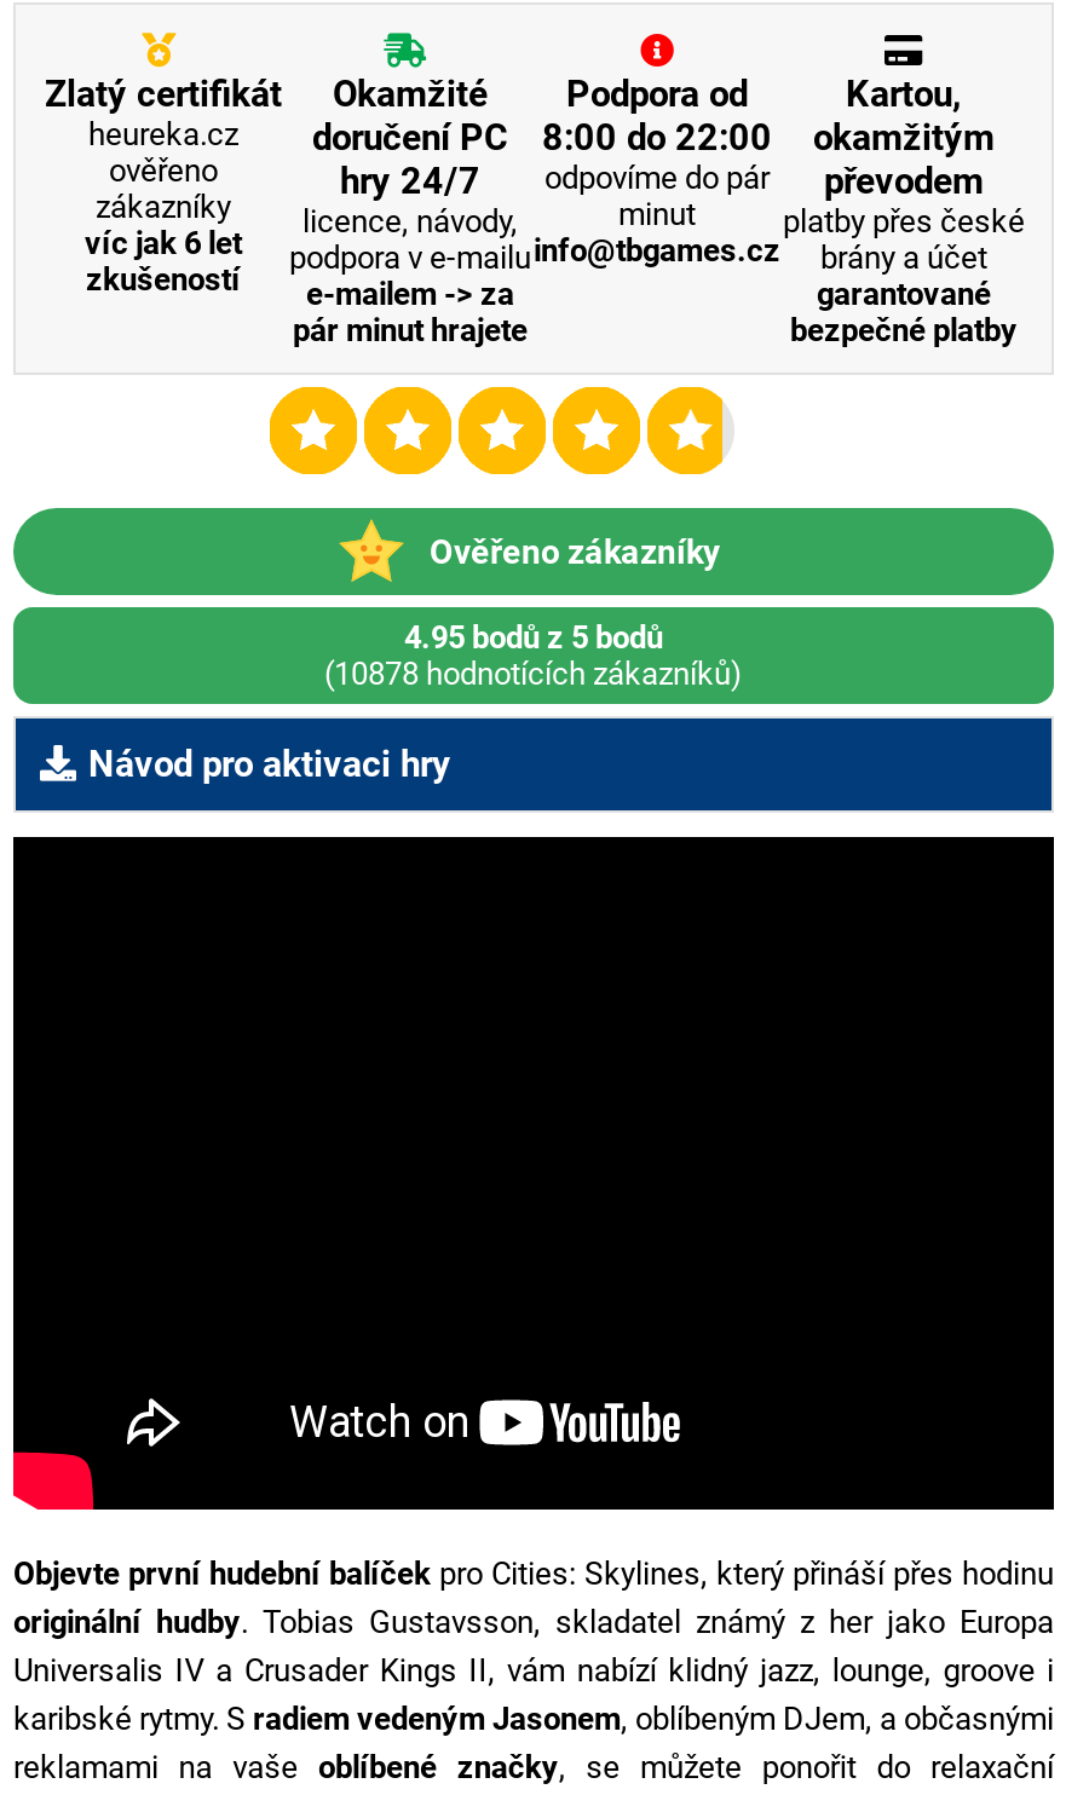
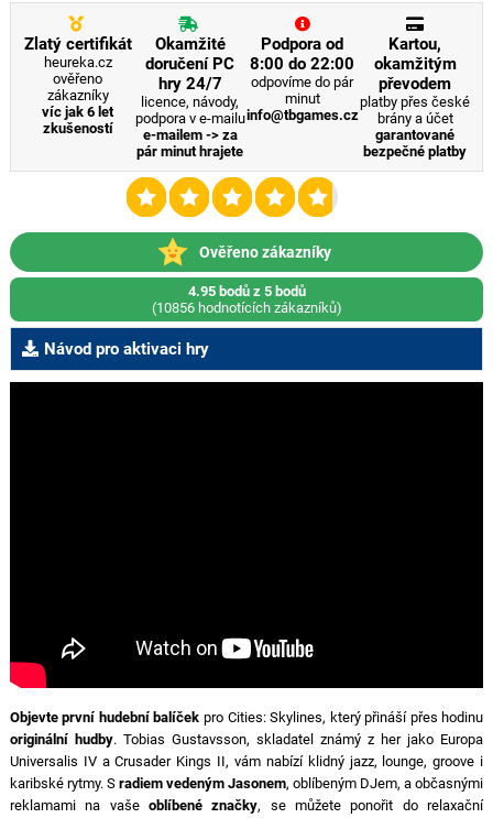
- (10878 hodnotících zákazníků)
+ (10856 hodnotících zákazníků)
